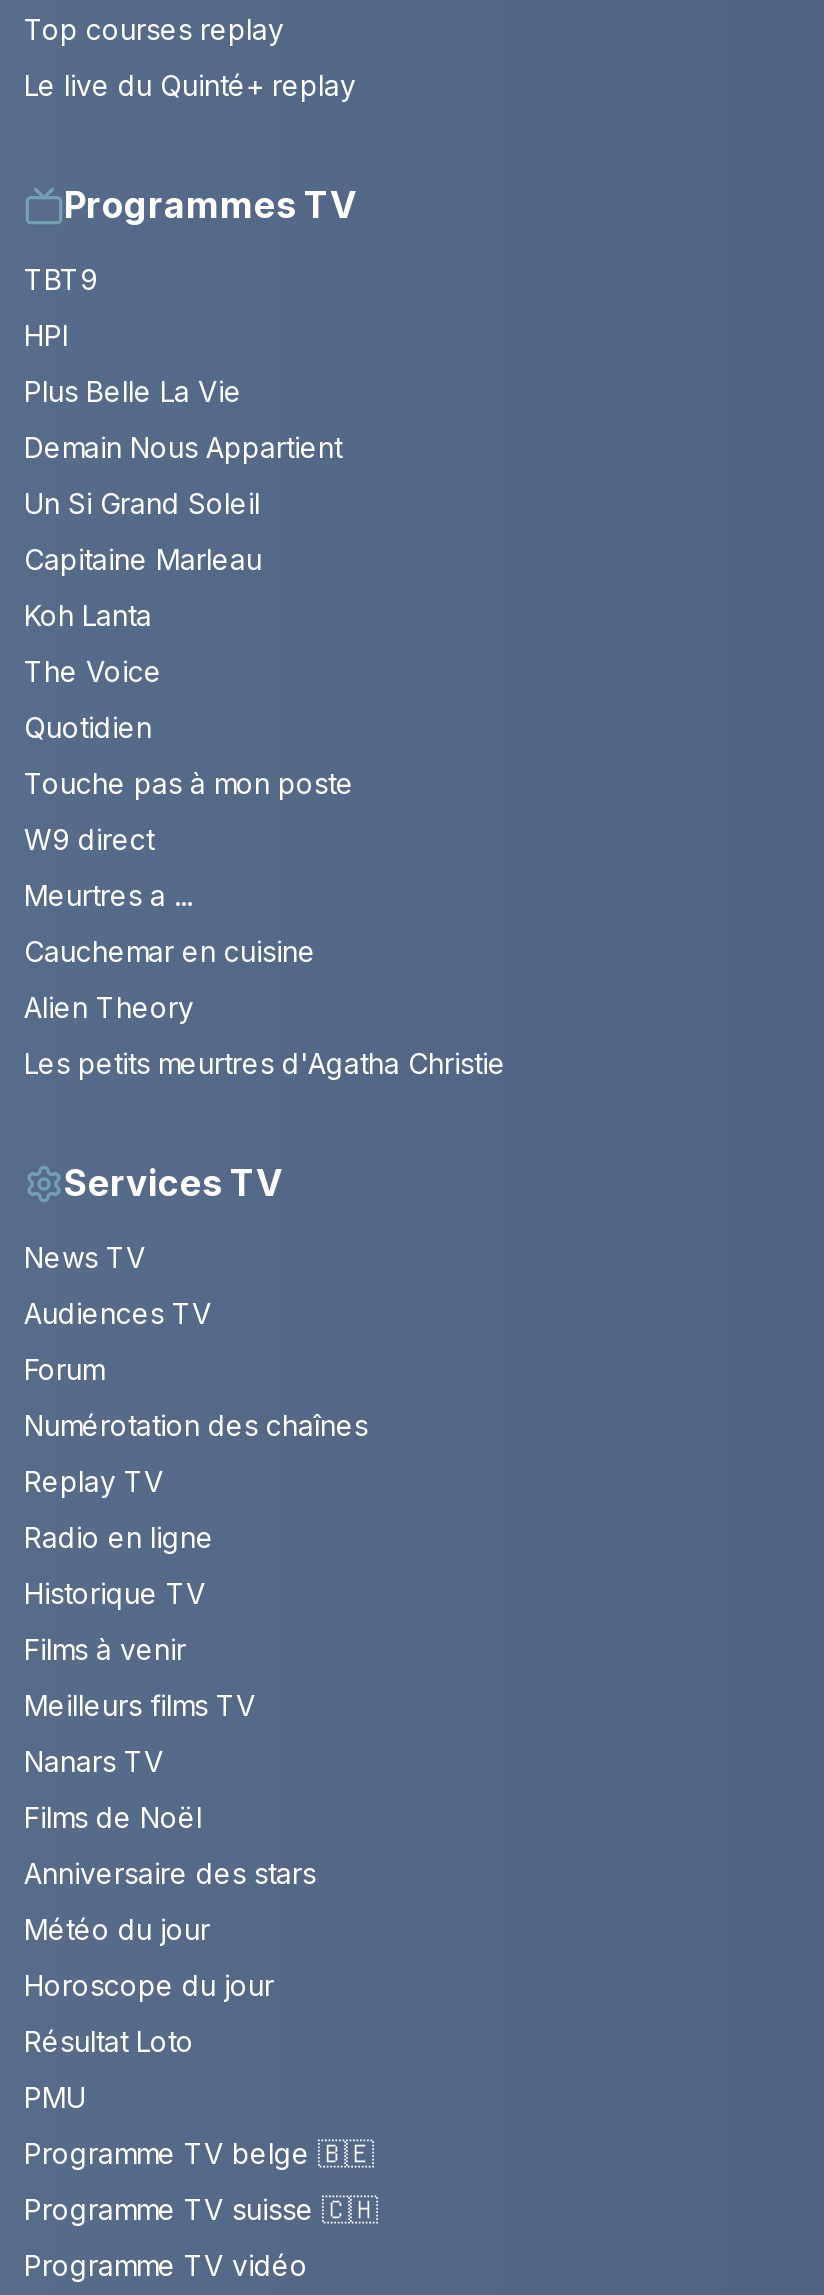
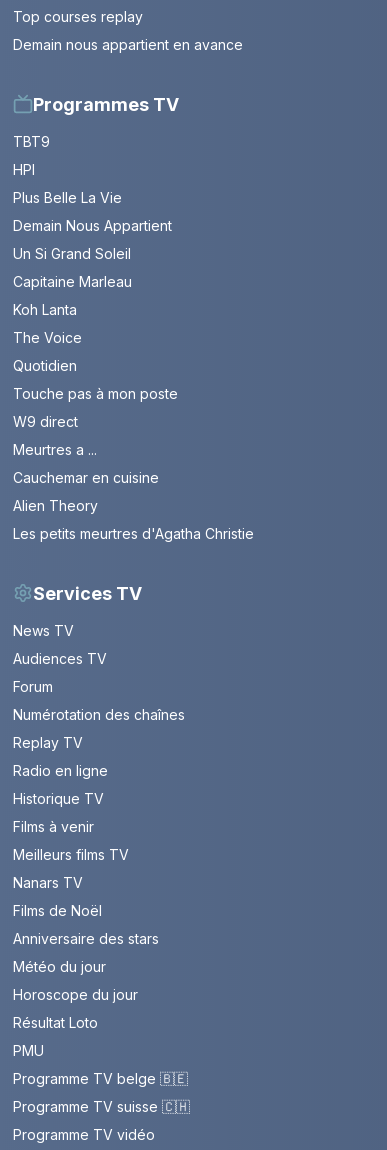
- Le live du Quinté+ replay
+ Demain nous appartient en avance
